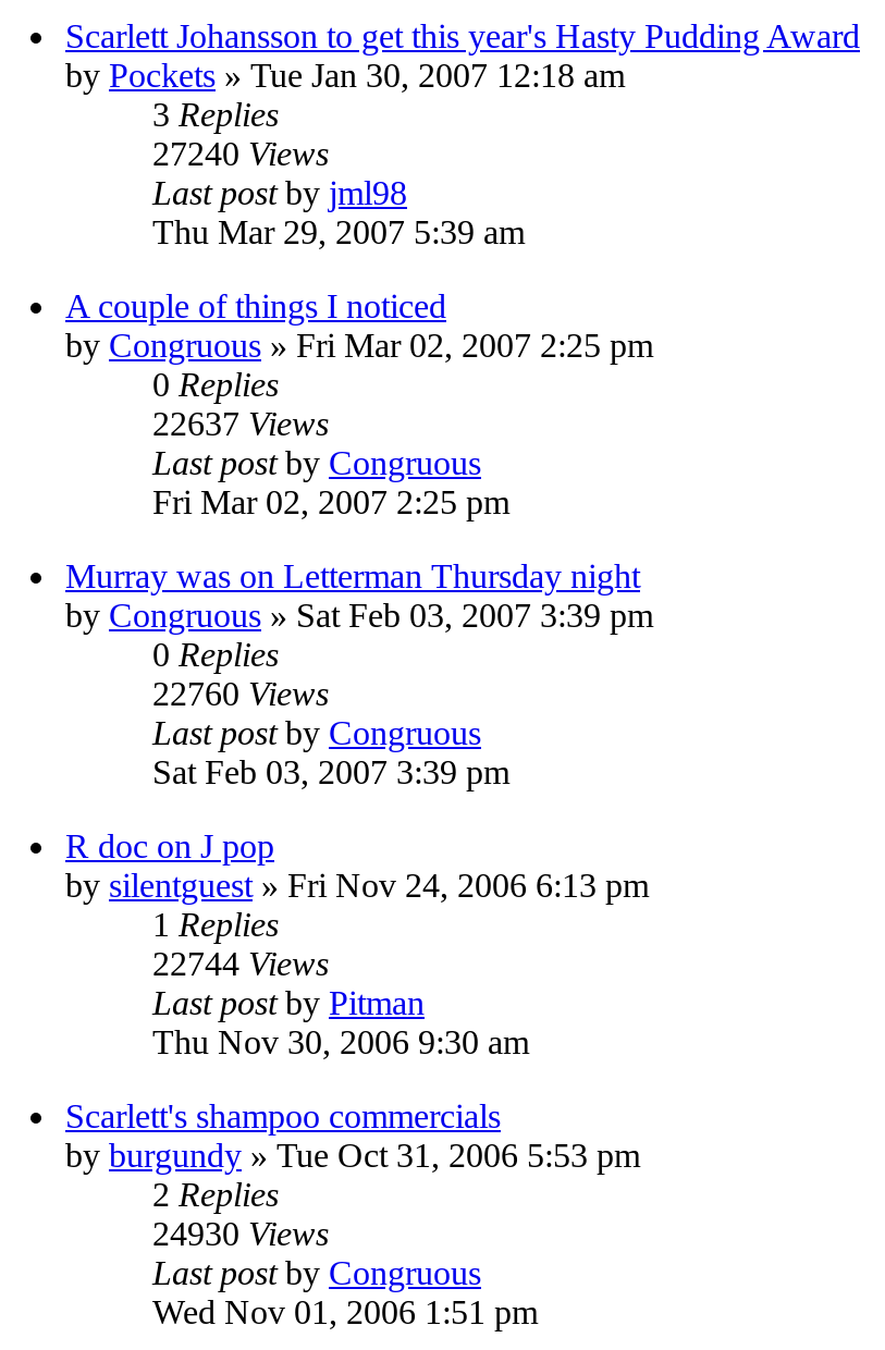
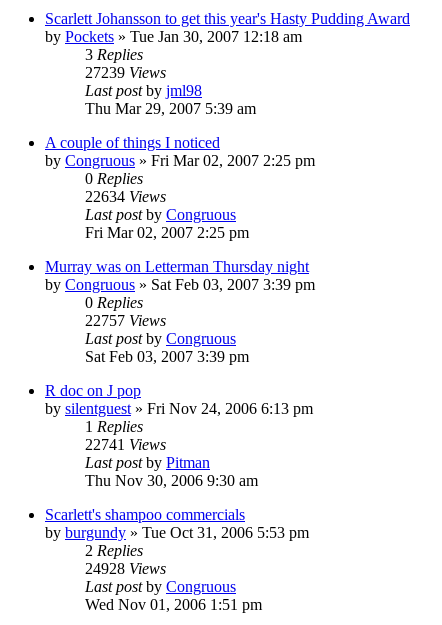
- 27240 Views
+ 27239 Views

- 22637 Views
+ 22634 Views

- 22760 Views
+ 22757 Views

- 22744 Views
+ 22741 Views

- 24930 Views
+ 24928 Views
